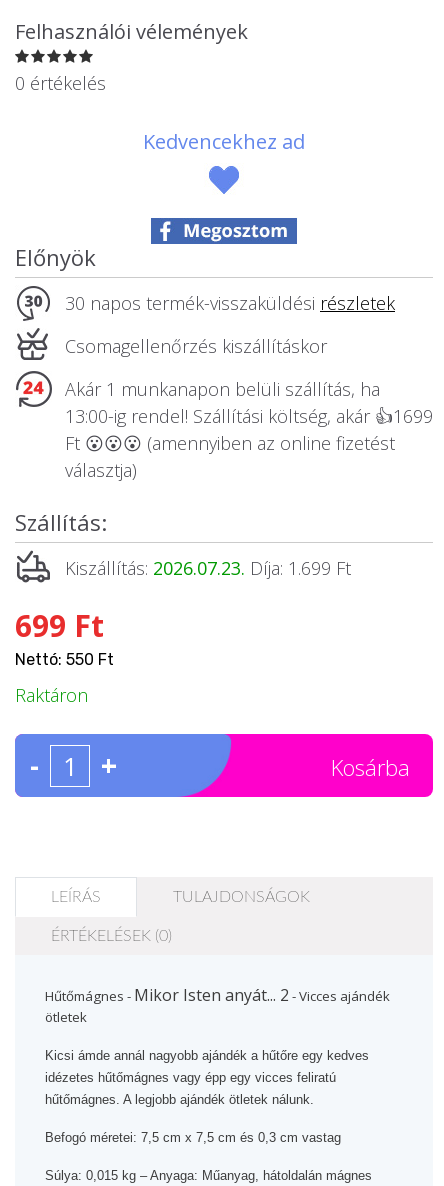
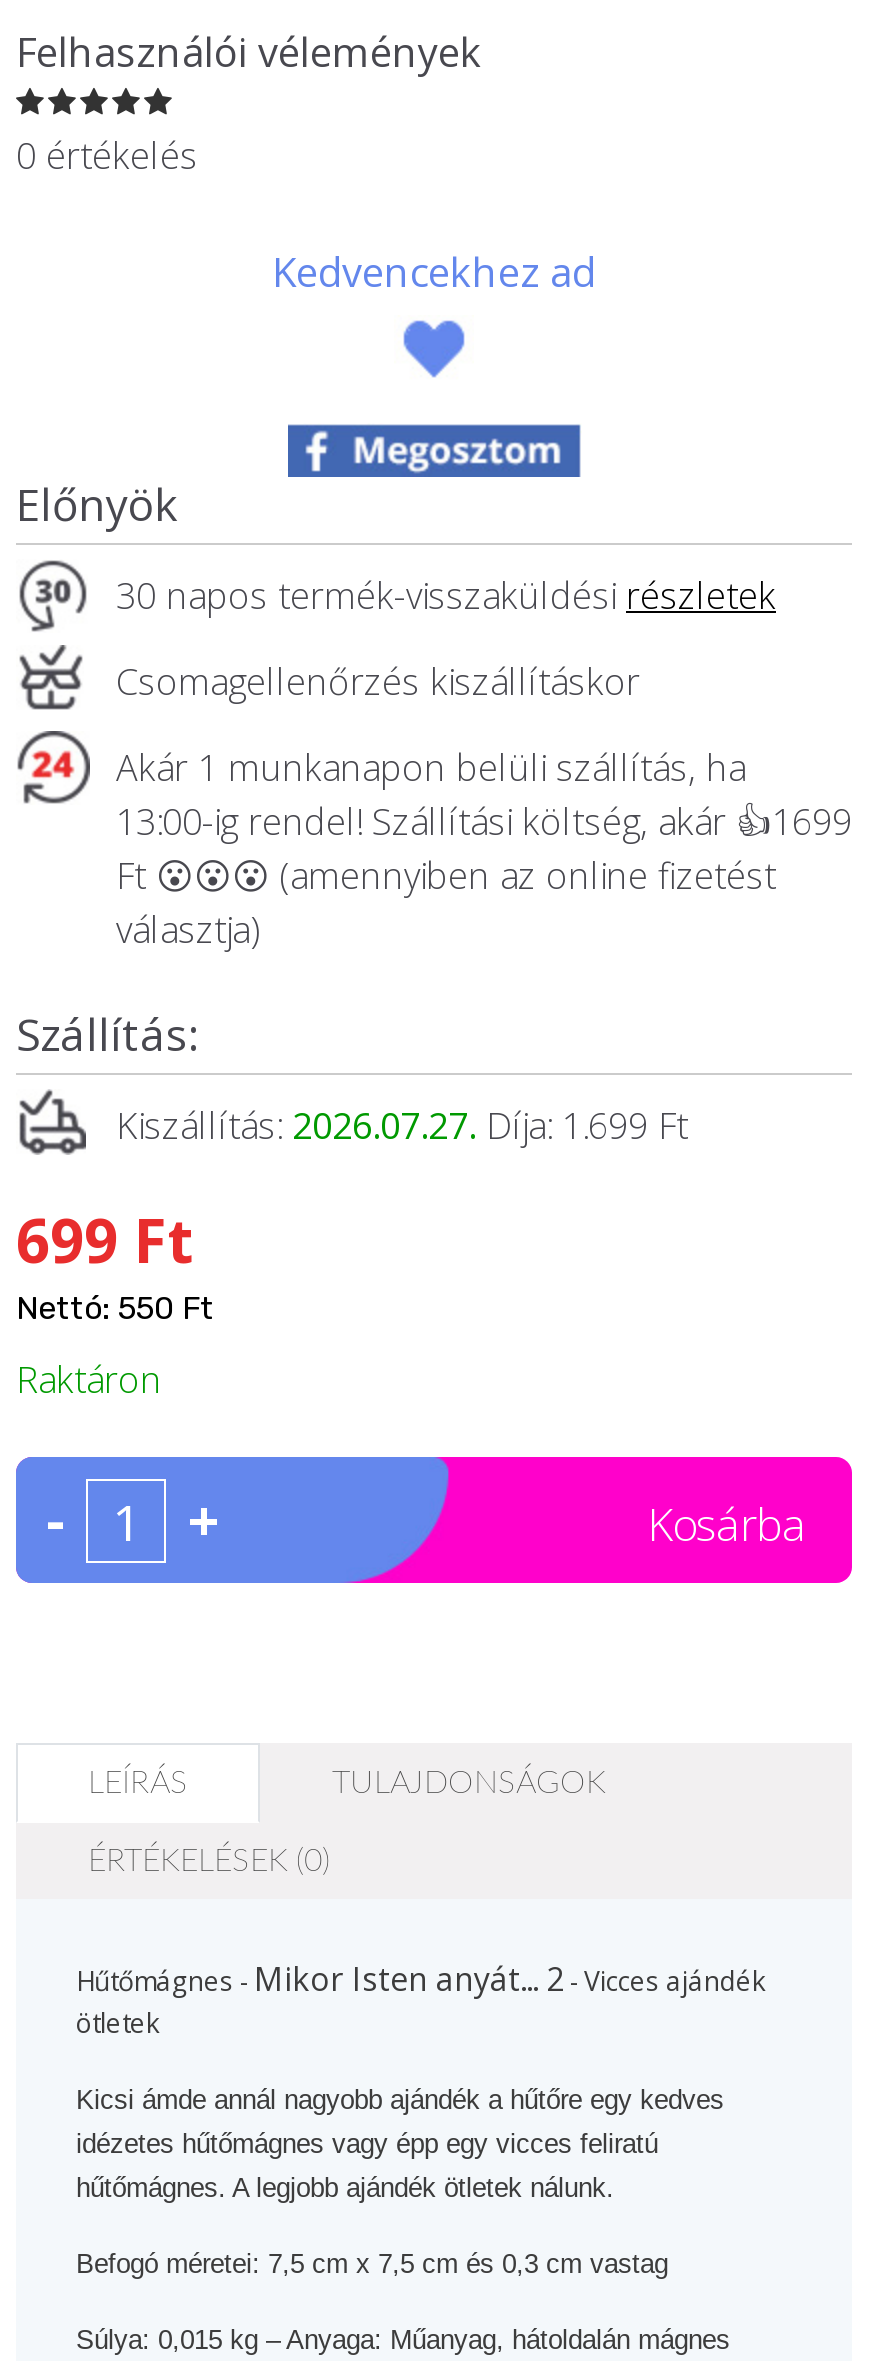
- Kiszállítás: 2026.07.23. Díja: 1.699 Ft
+ Kiszállítás: 2026.07.27. Díja: 1.699 Ft
